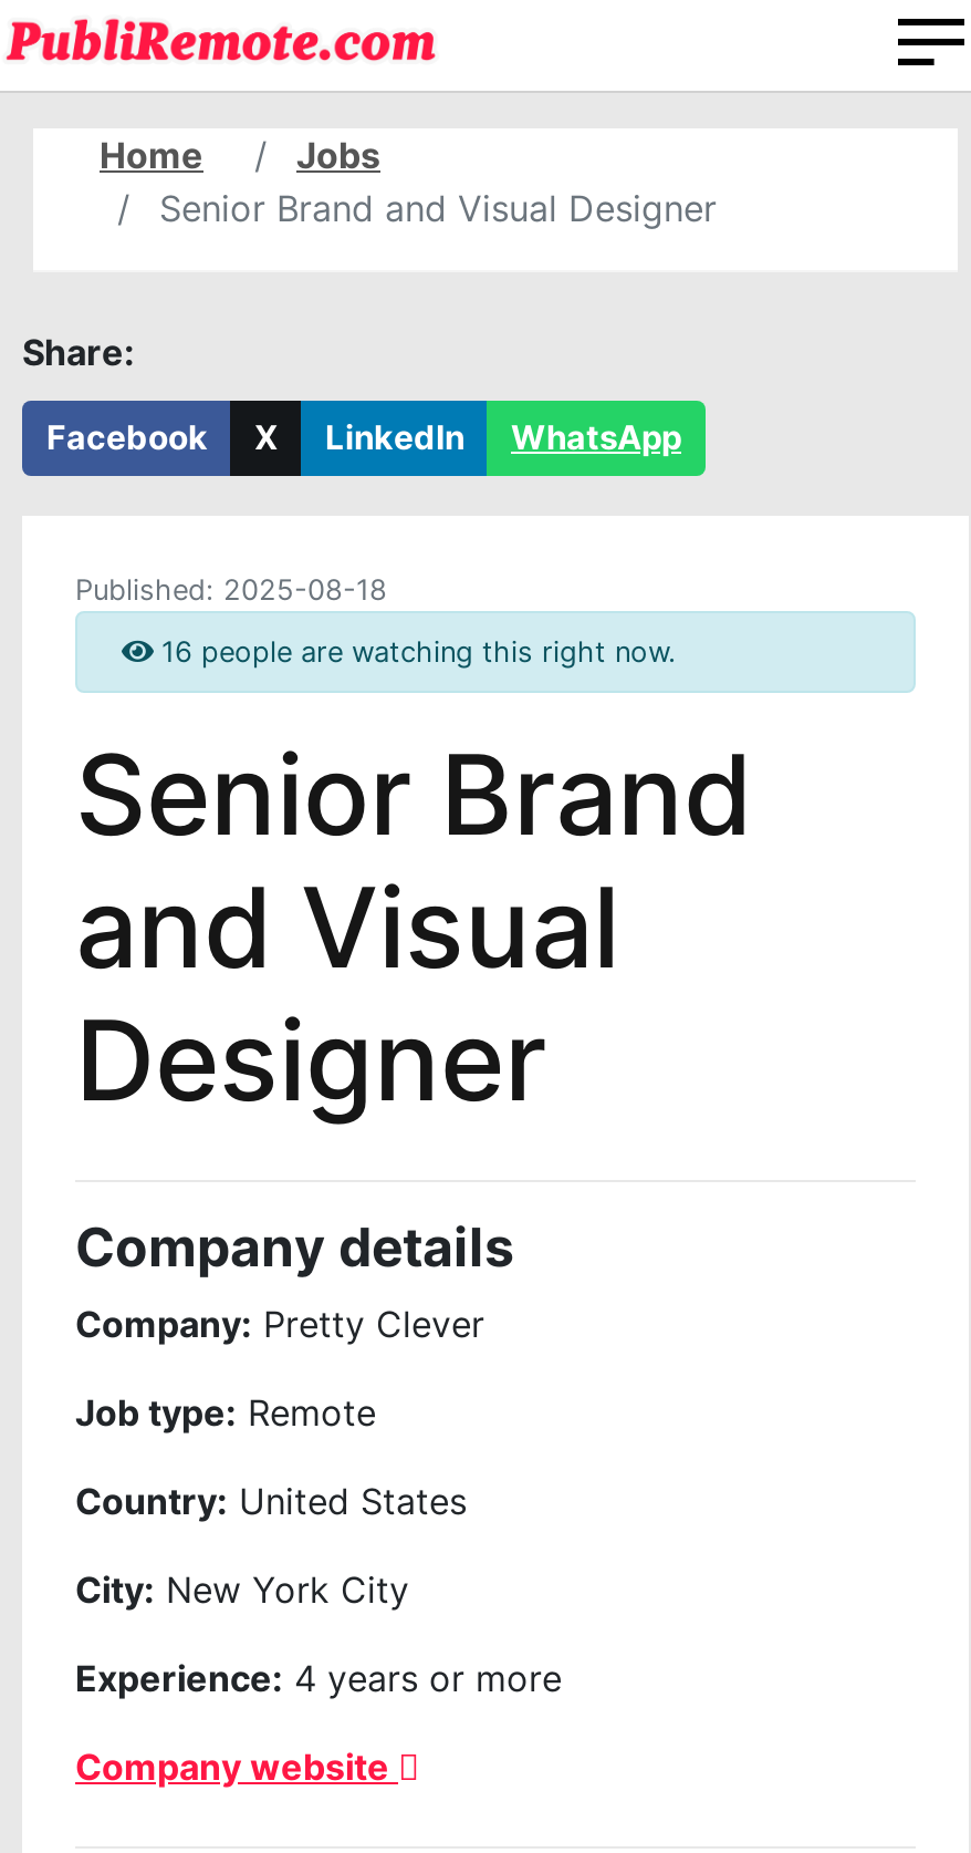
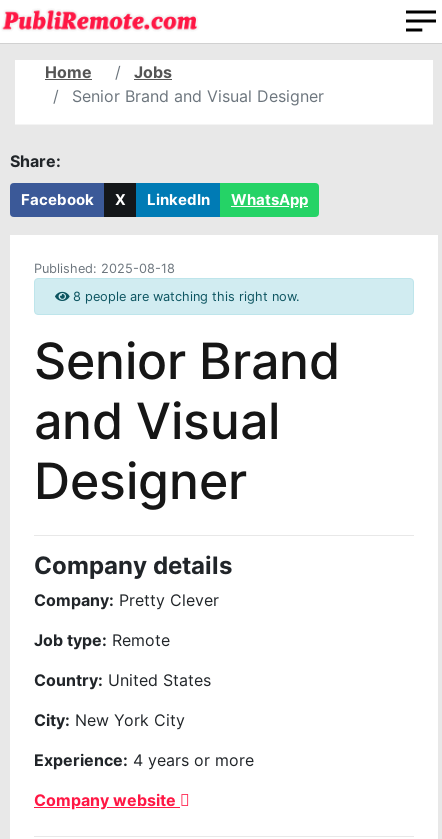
- 16 people are watching this right now.
+ 8 people are watching this right now.
